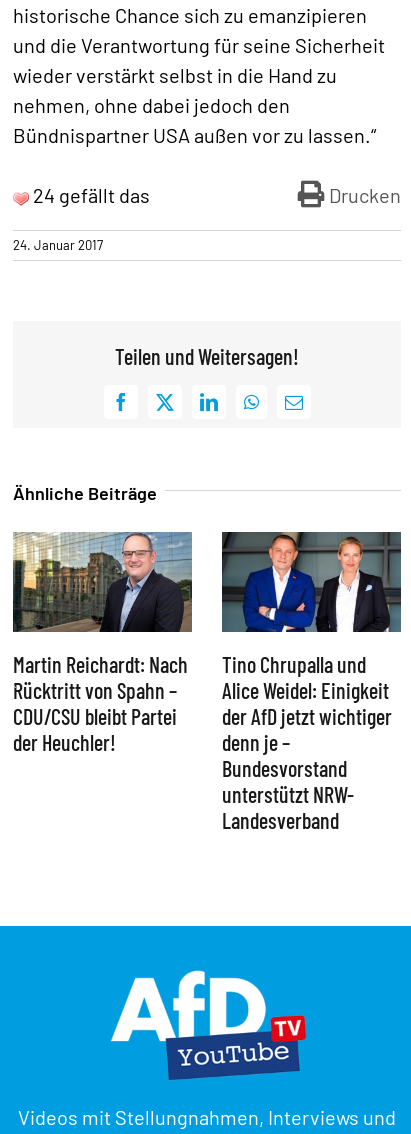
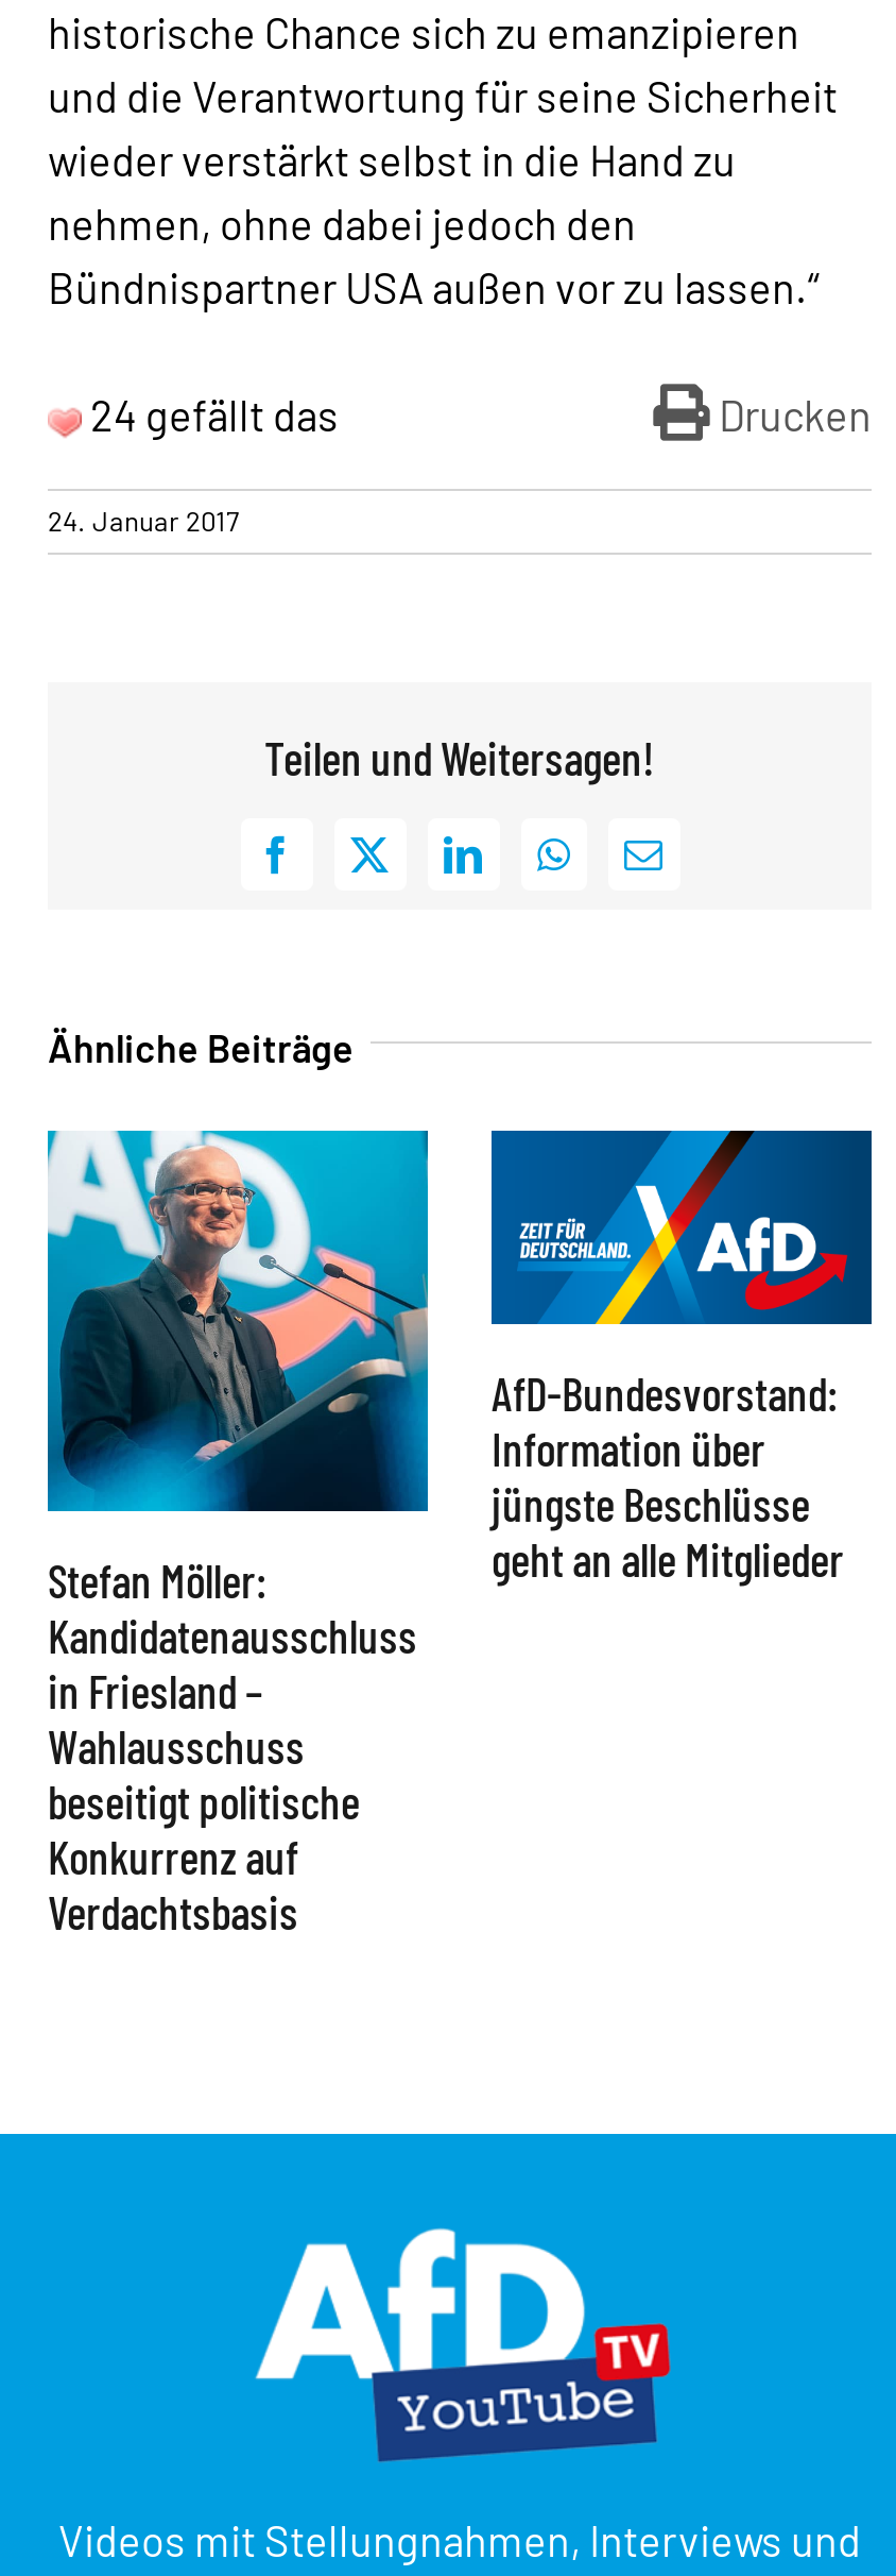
- [image]
+ [image]

- [image]
- Tino Chrupalla und
- Alice Weidel: Einigkeit
- der AfD jetzt wichtiger
- denn je –
- Bundesvorstand
- unterstützt NRW-
- Landesverband
+ [image]
+ AfD-Bundesvorstand:
+ Information über
+ jüngste Beschlüsse
+ geht an alle Mitglieder

- Martin Reichardt: Nach
- Rücktritt von Spahn –
- CDU/CSU bleibt Partei
- der Heuchler!
+ Stefan Möller:
+ Kandidatenausschluss
+ in Friesland –
+ Wahlausschuss
+ beseitigt politische
+ Konkurrenz auf
+ Verdachtsbasis
